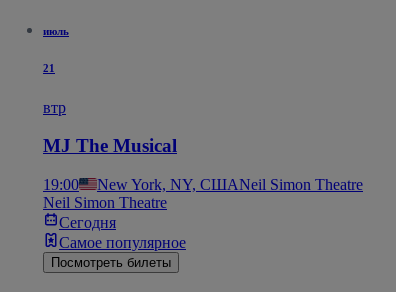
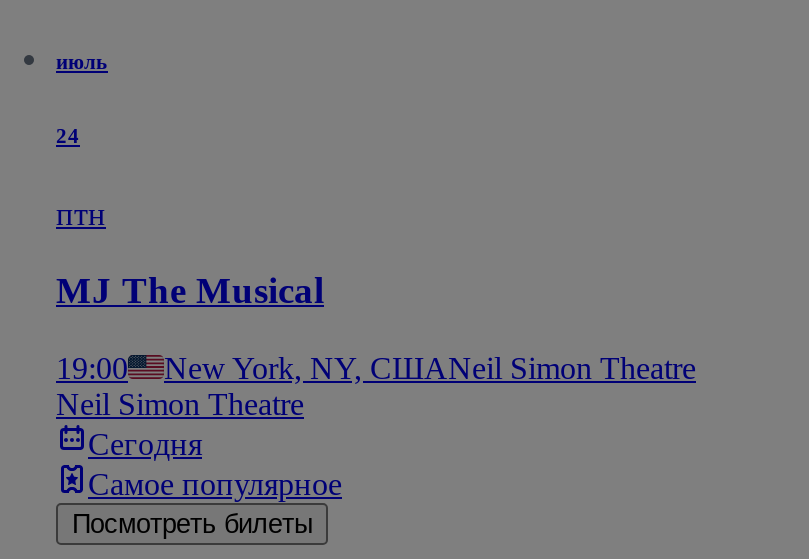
- 21
+ 24

- втр
+ птн
